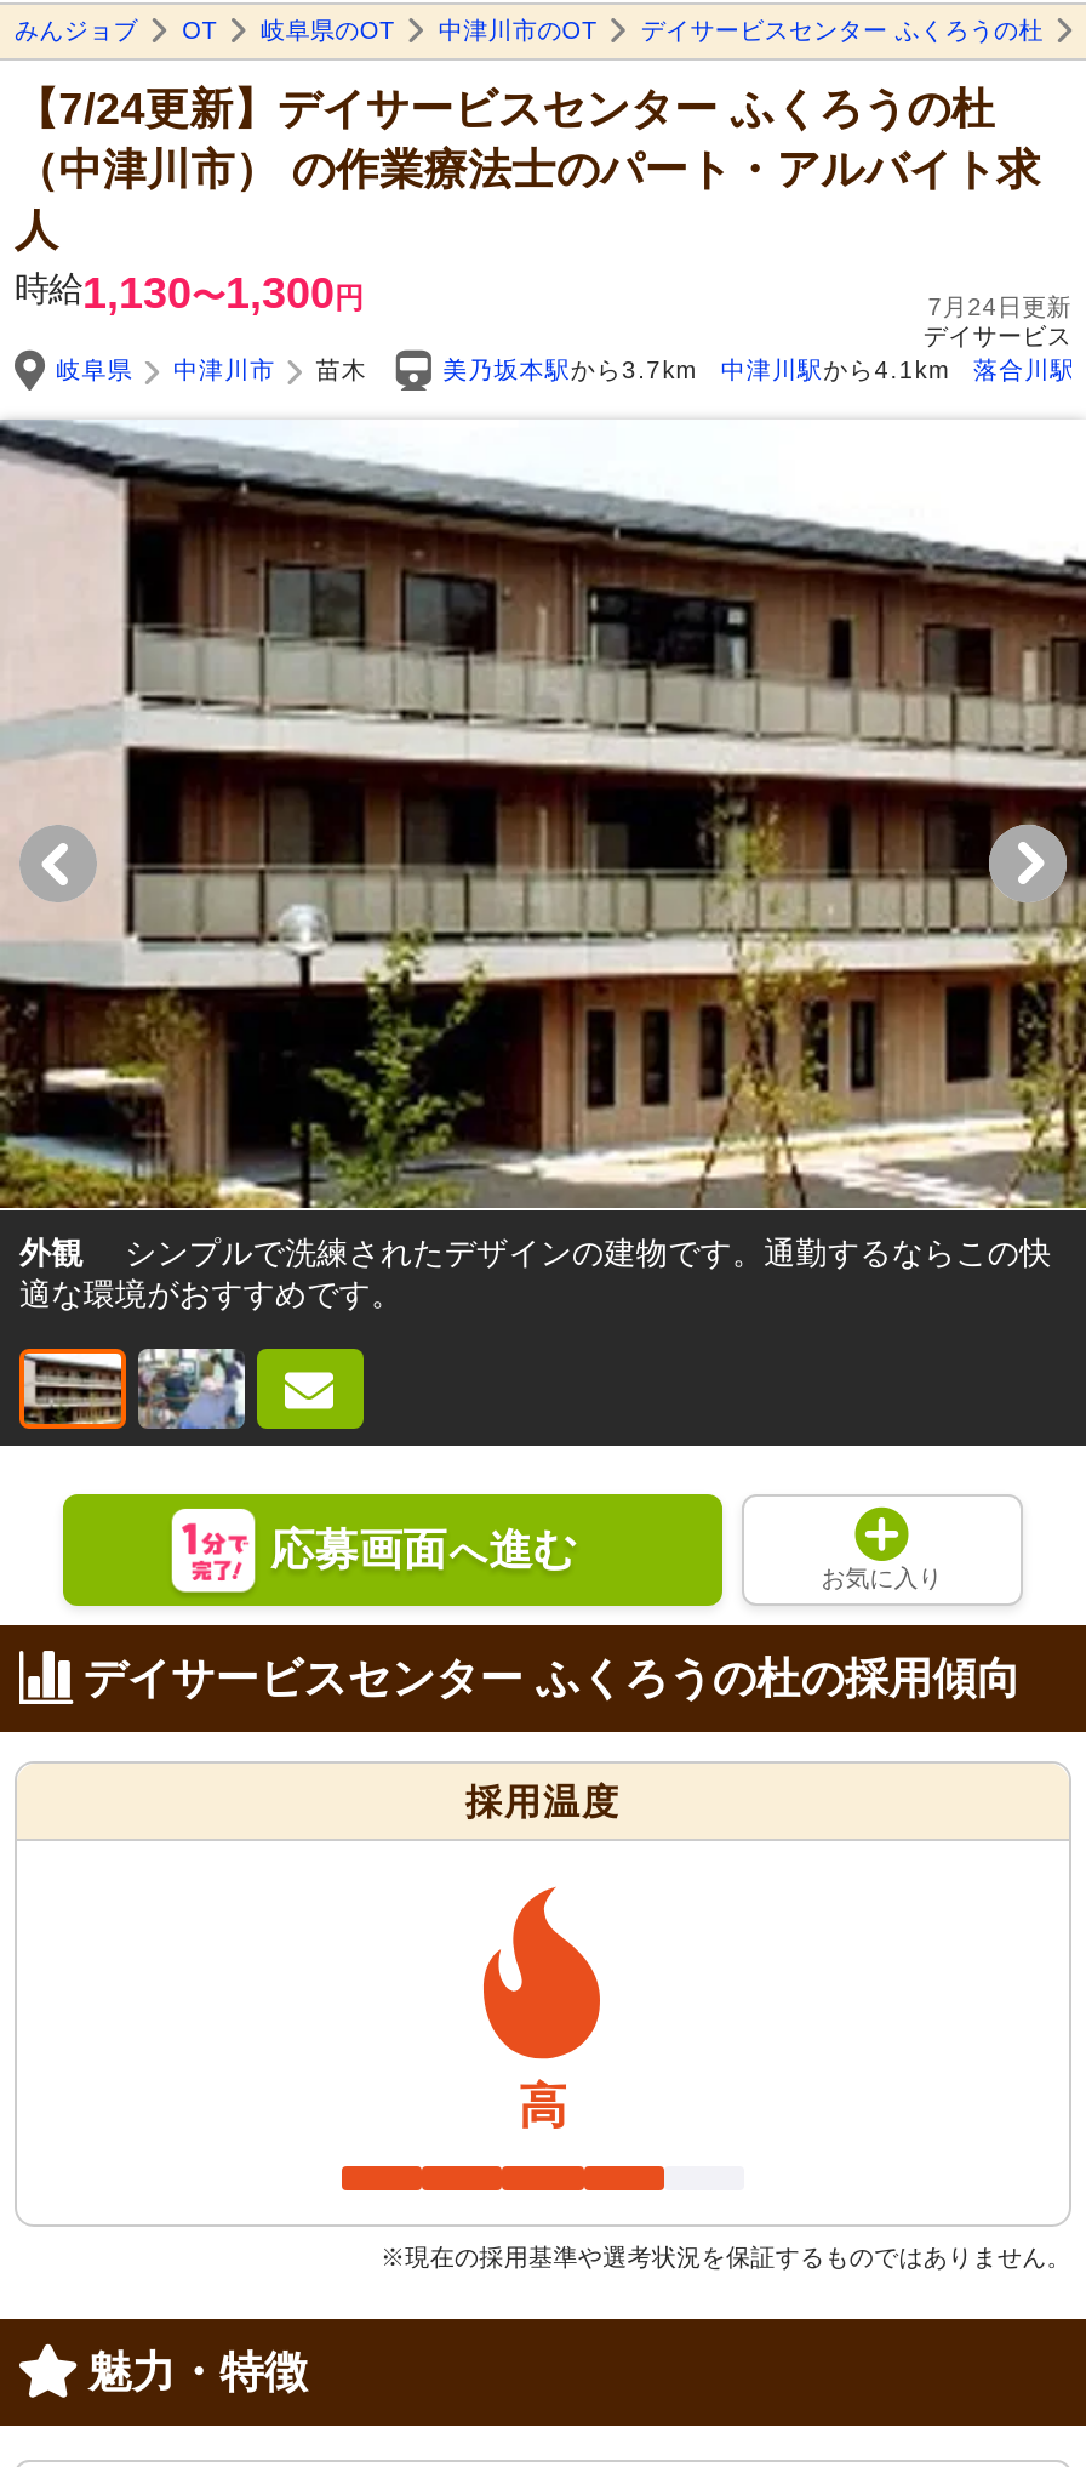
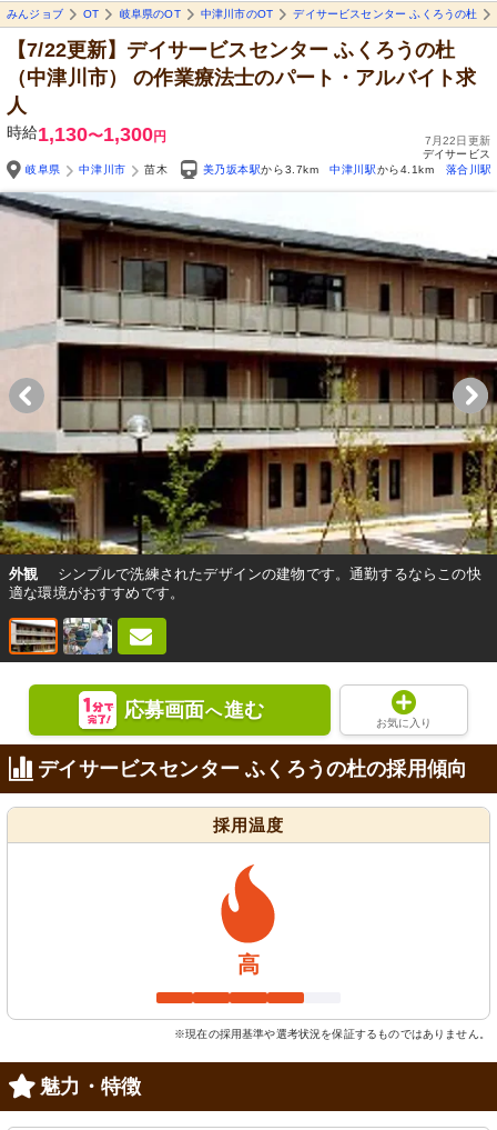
- 【7/24更新】デイサービスセンター ふくろうの杜
+ 【7/22更新】デイサービスセンター ふくろうの杜

- 7月24日更新
+ 7月22日更新
